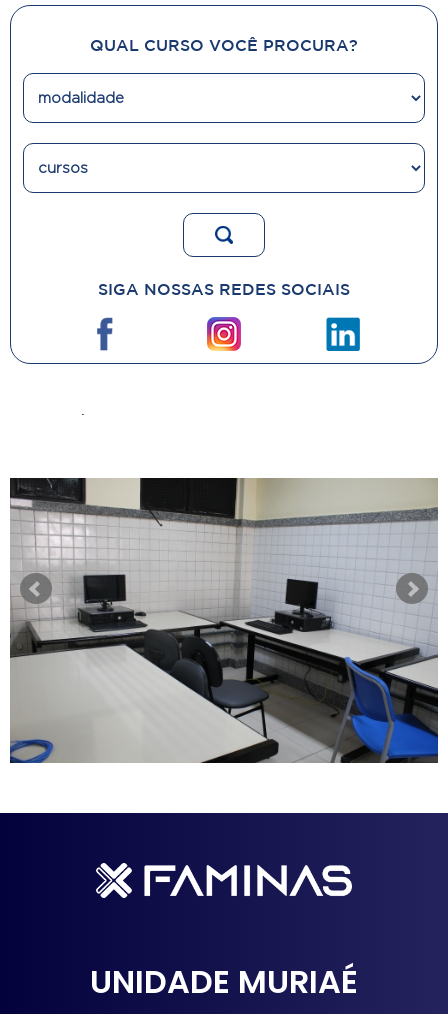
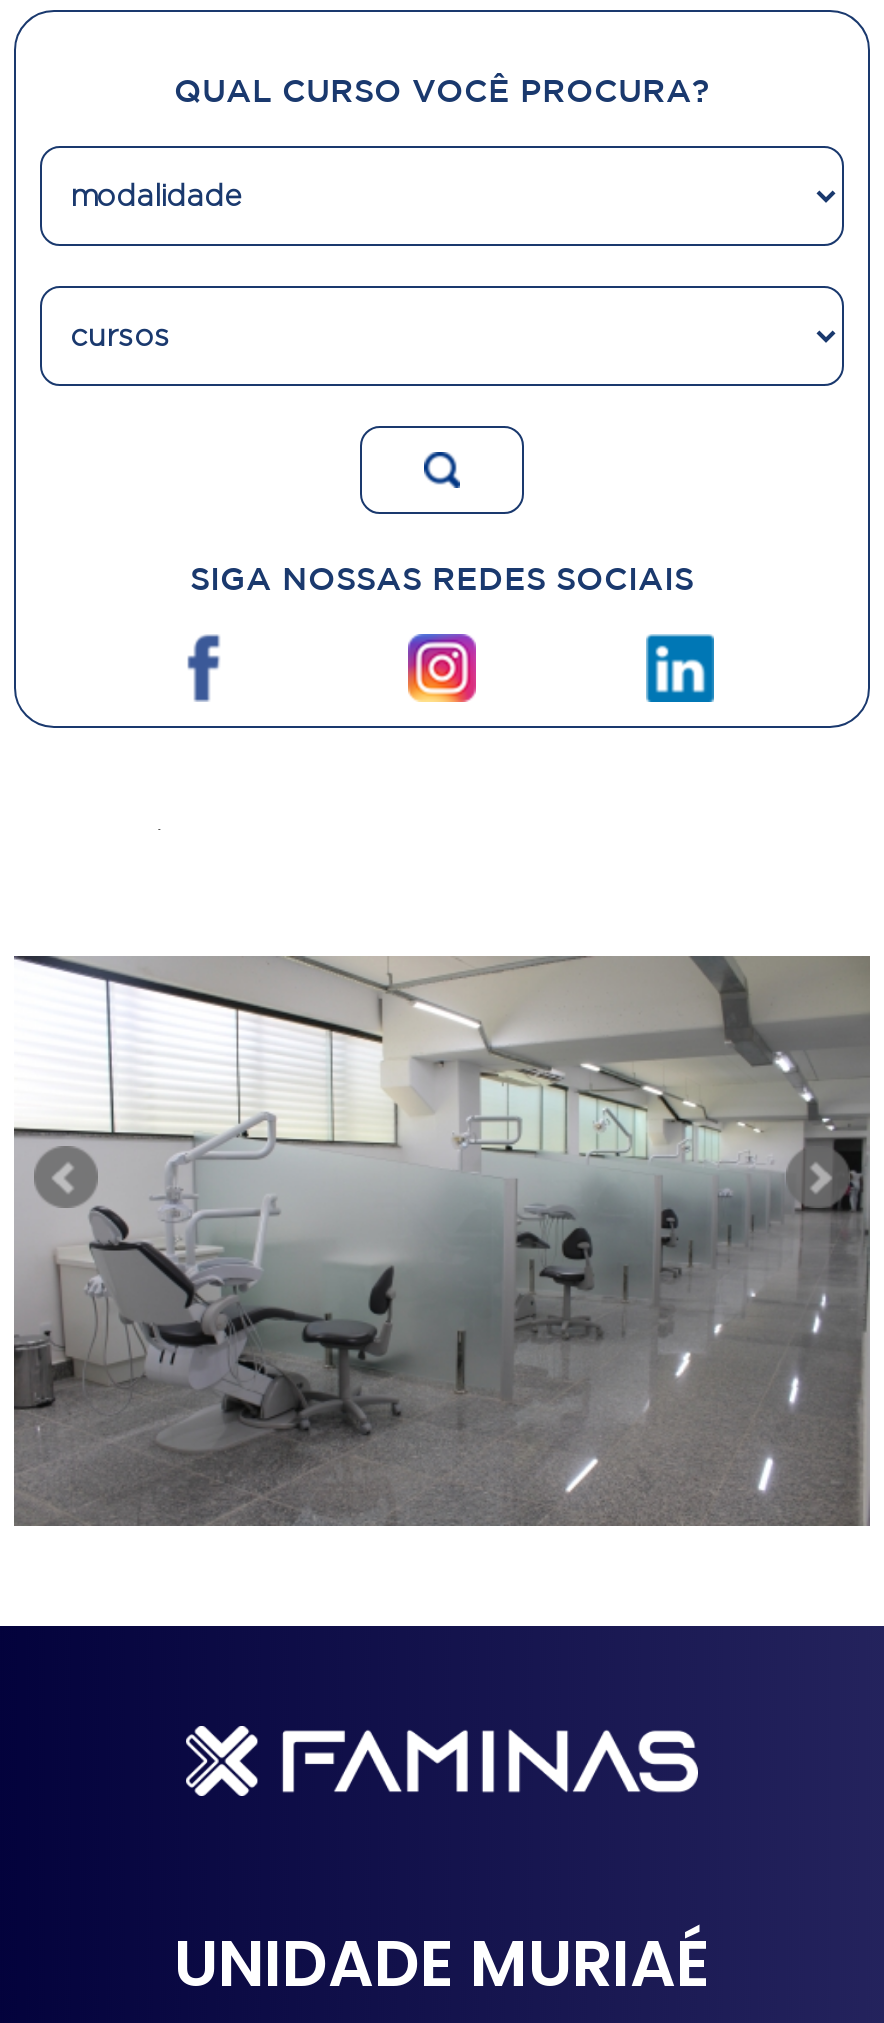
- [image]
+ [image]
